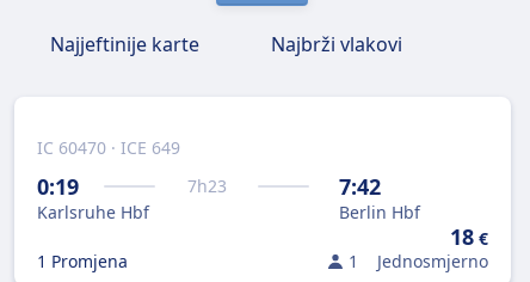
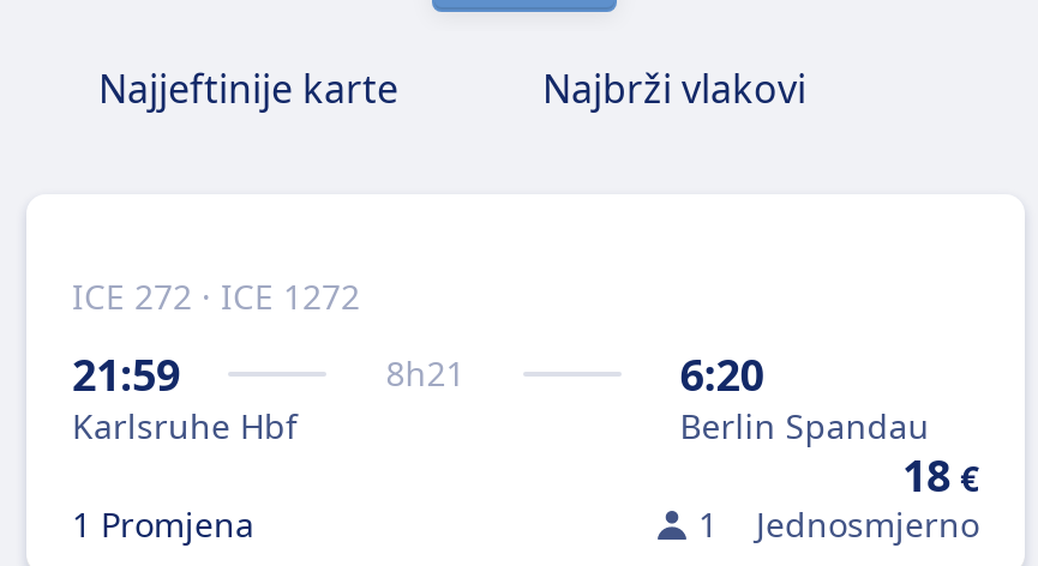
- IC 60470 · ICE 649
+ ICE 272 · ICE 1272

- 0:19
+ 21:59

- 7h23
+ 8h21

- 7:42
+ 6:20

- Berlin Hbf
+ Berlin Spandau
